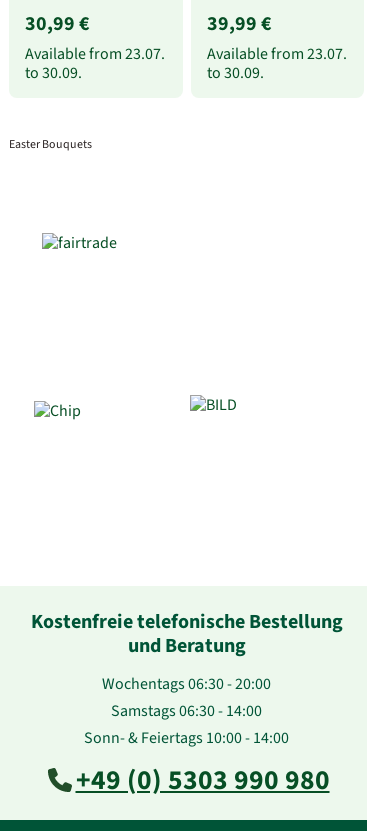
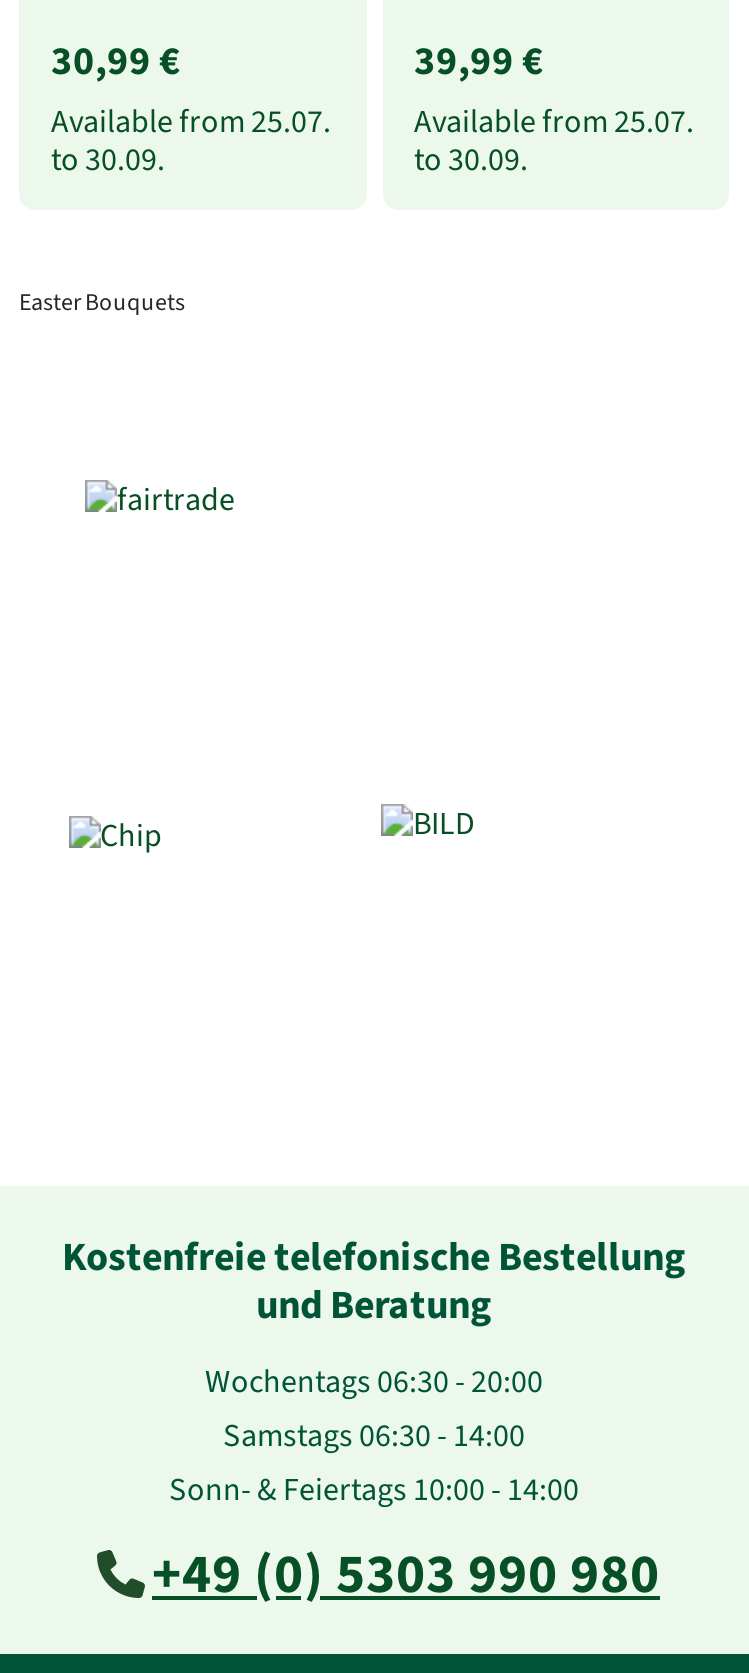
- Available from 23.07.
+ Available from 25.07.

- Available from 23.07.
+ Available from 25.07.
